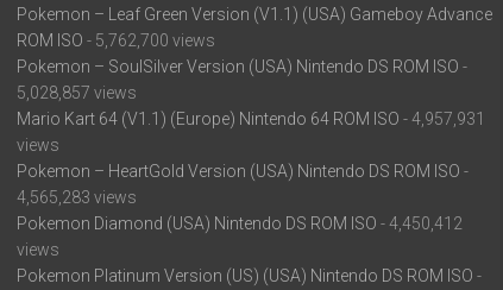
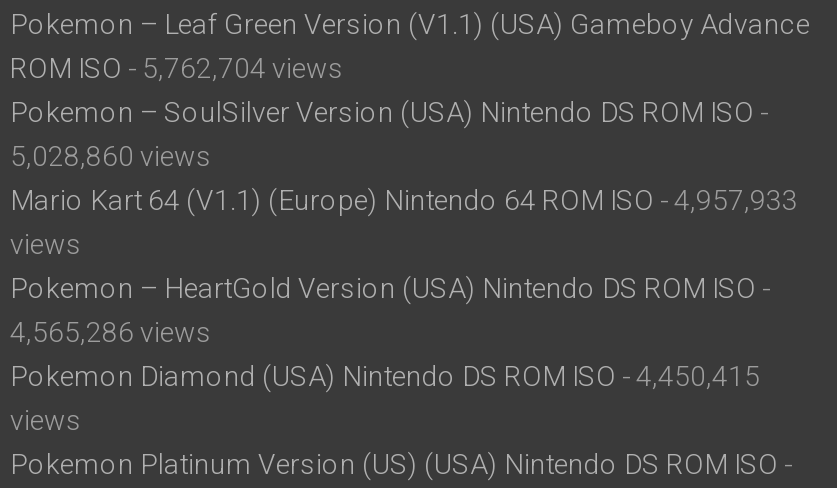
- ROM ISO - 5,762,700 views
+ ROM ISO - 5,762,704 views

- 5,028,857 views
+ 5,028,860 views

- Mario Kart 64 (V1.1) (Europe) Nintendo 64 ROM ISO - 4,957,931
+ Mario Kart 64 (V1.1) (Europe) Nintendo 64 ROM ISO - 4,957,933

- 4,565,283 views
+ 4,565,286 views

- Pokemon Diamond (USA) Nintendo DS ROM ISO - 4,450,412
+ Pokemon Diamond (USA) Nintendo DS ROM ISO - 4,450,415
